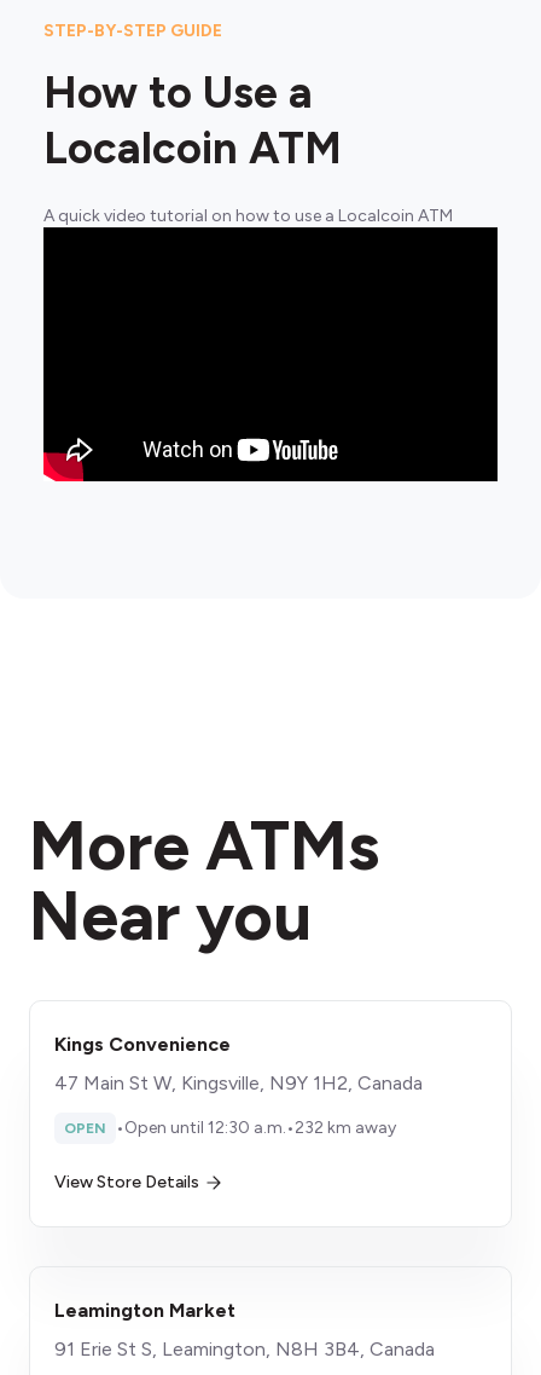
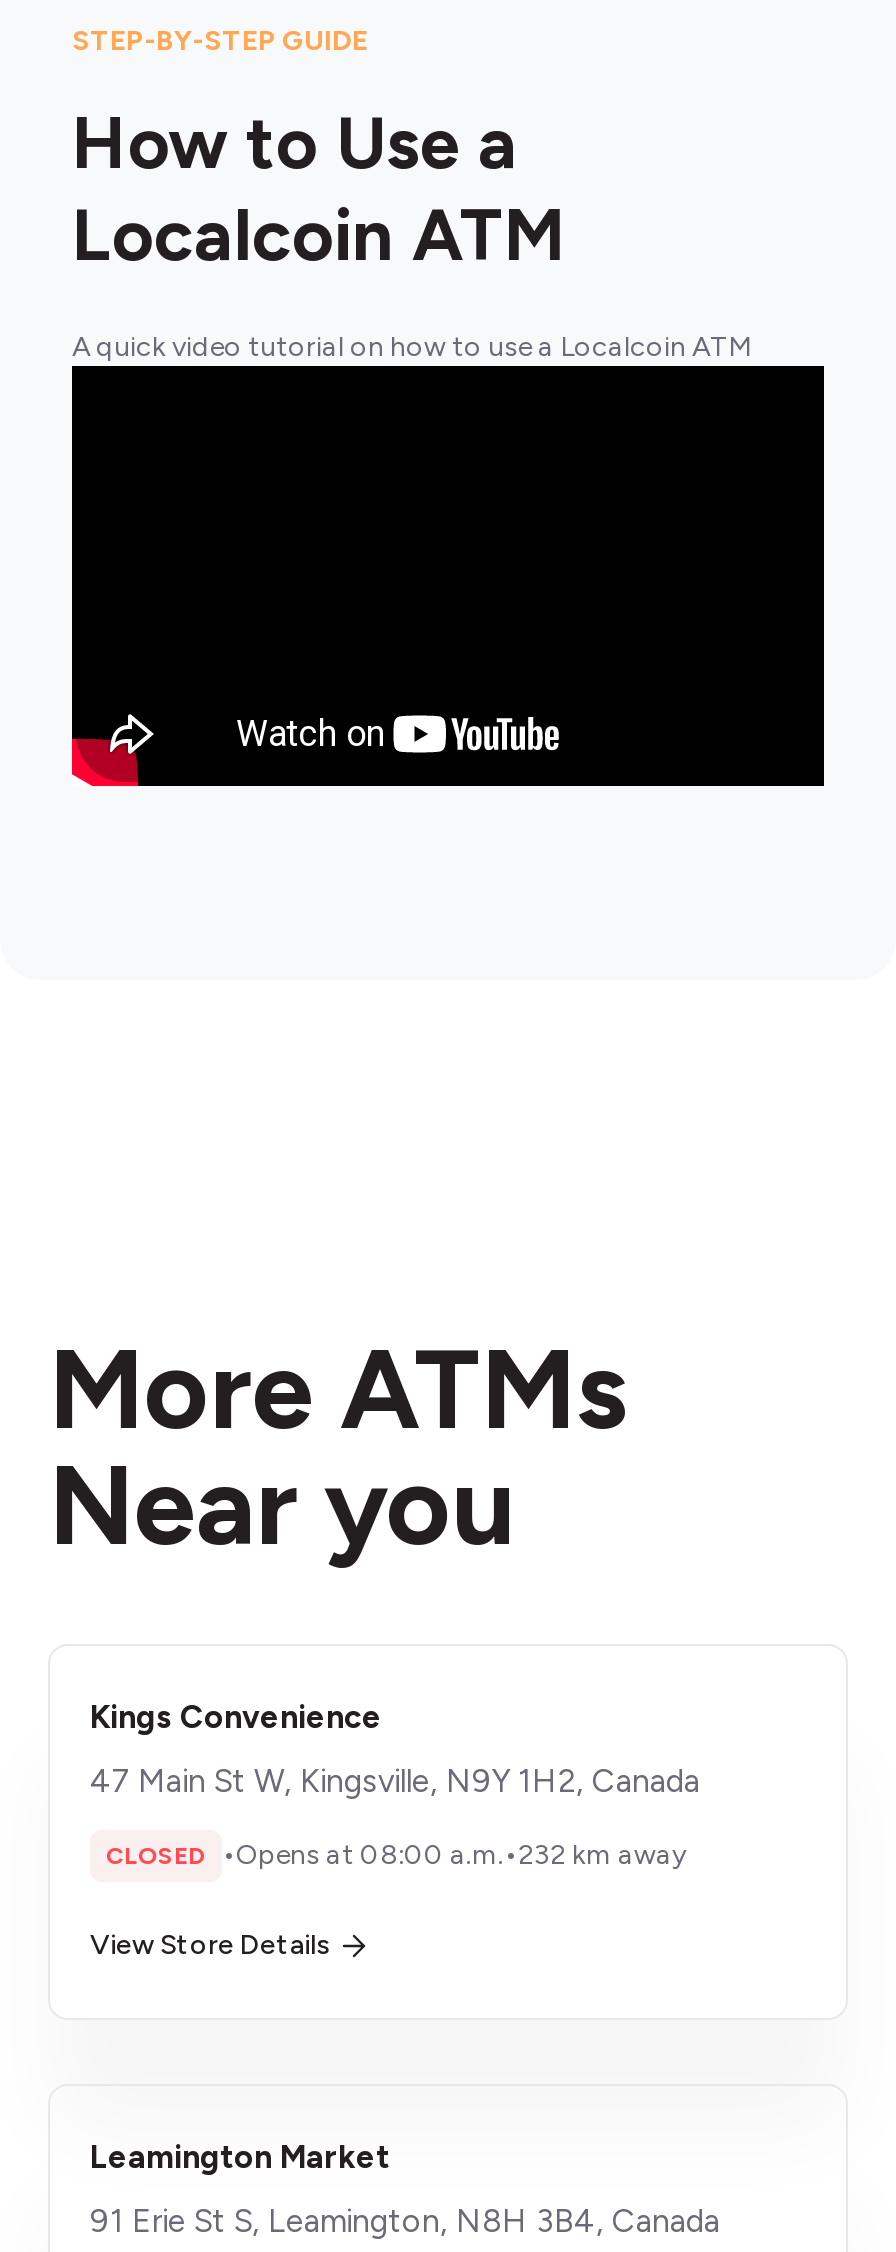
- OPEN •Open until 12:30 a.m. •232 km away
+ CLOSED •Opens at 08:00 a.m. •232 km away
